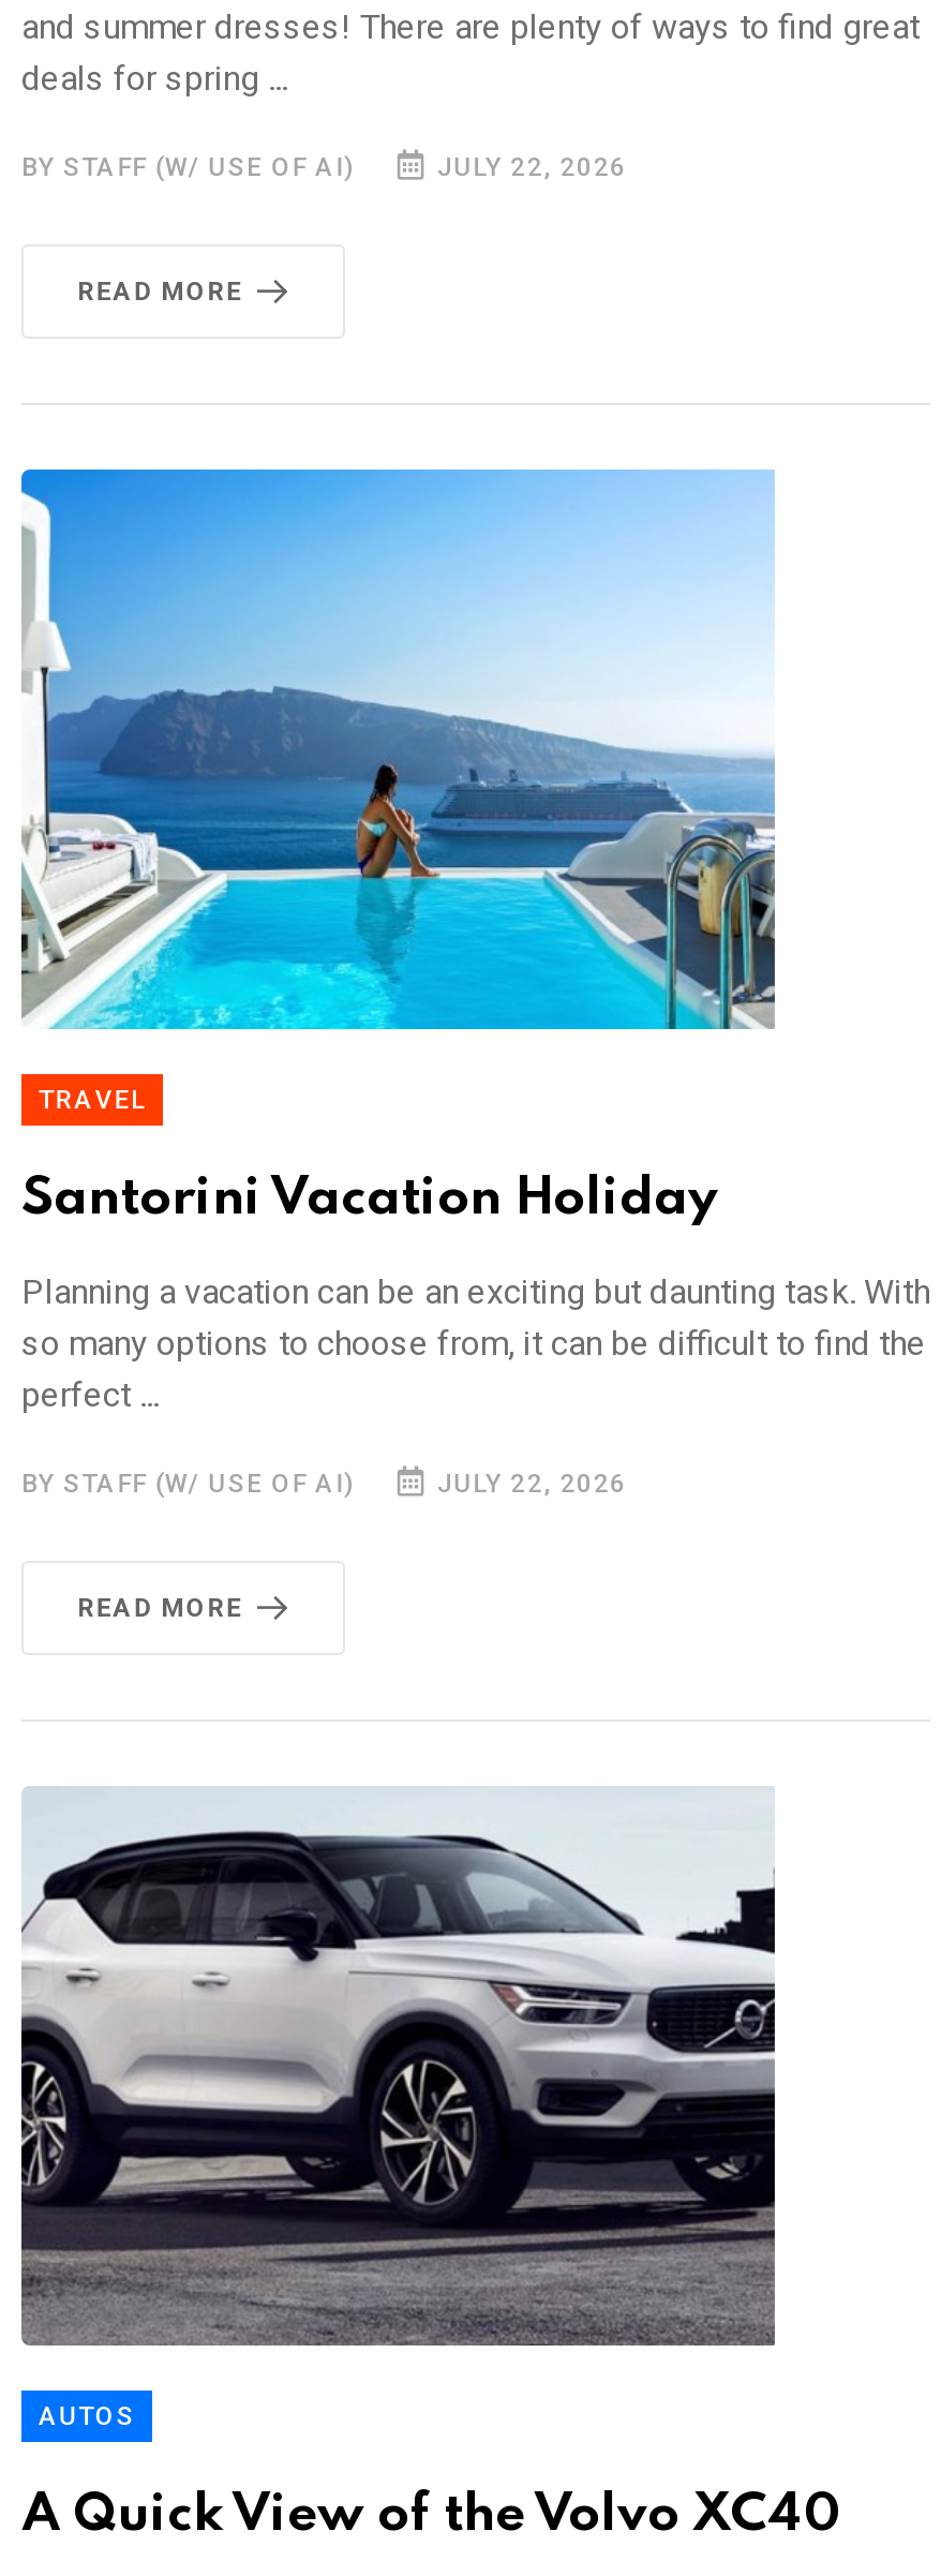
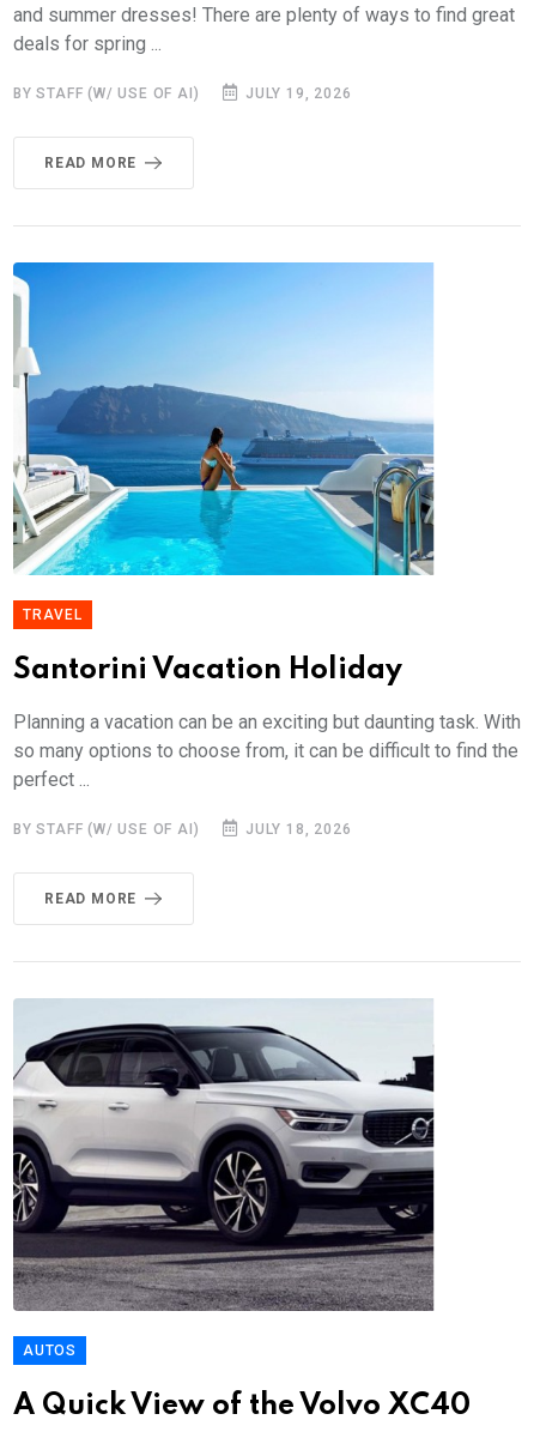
- JULY 22, 2026
+ JULY 19, 2026

- JULY 22, 2026
+ JULY 18, 2026
